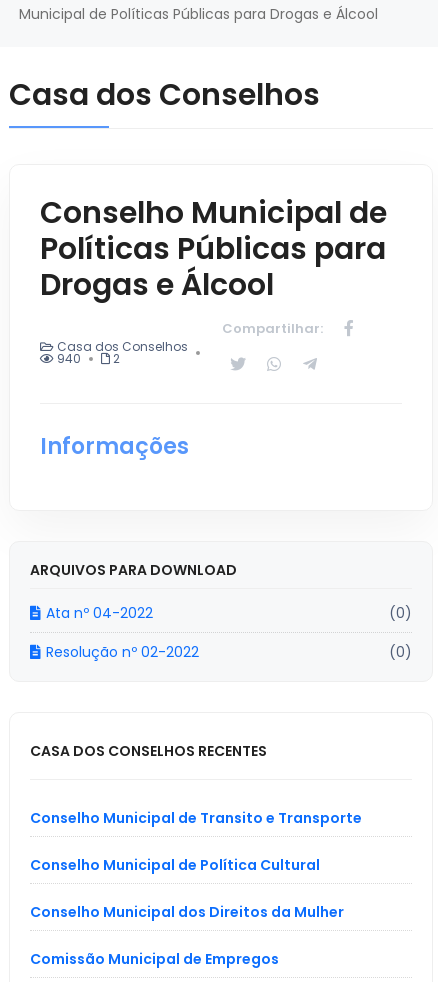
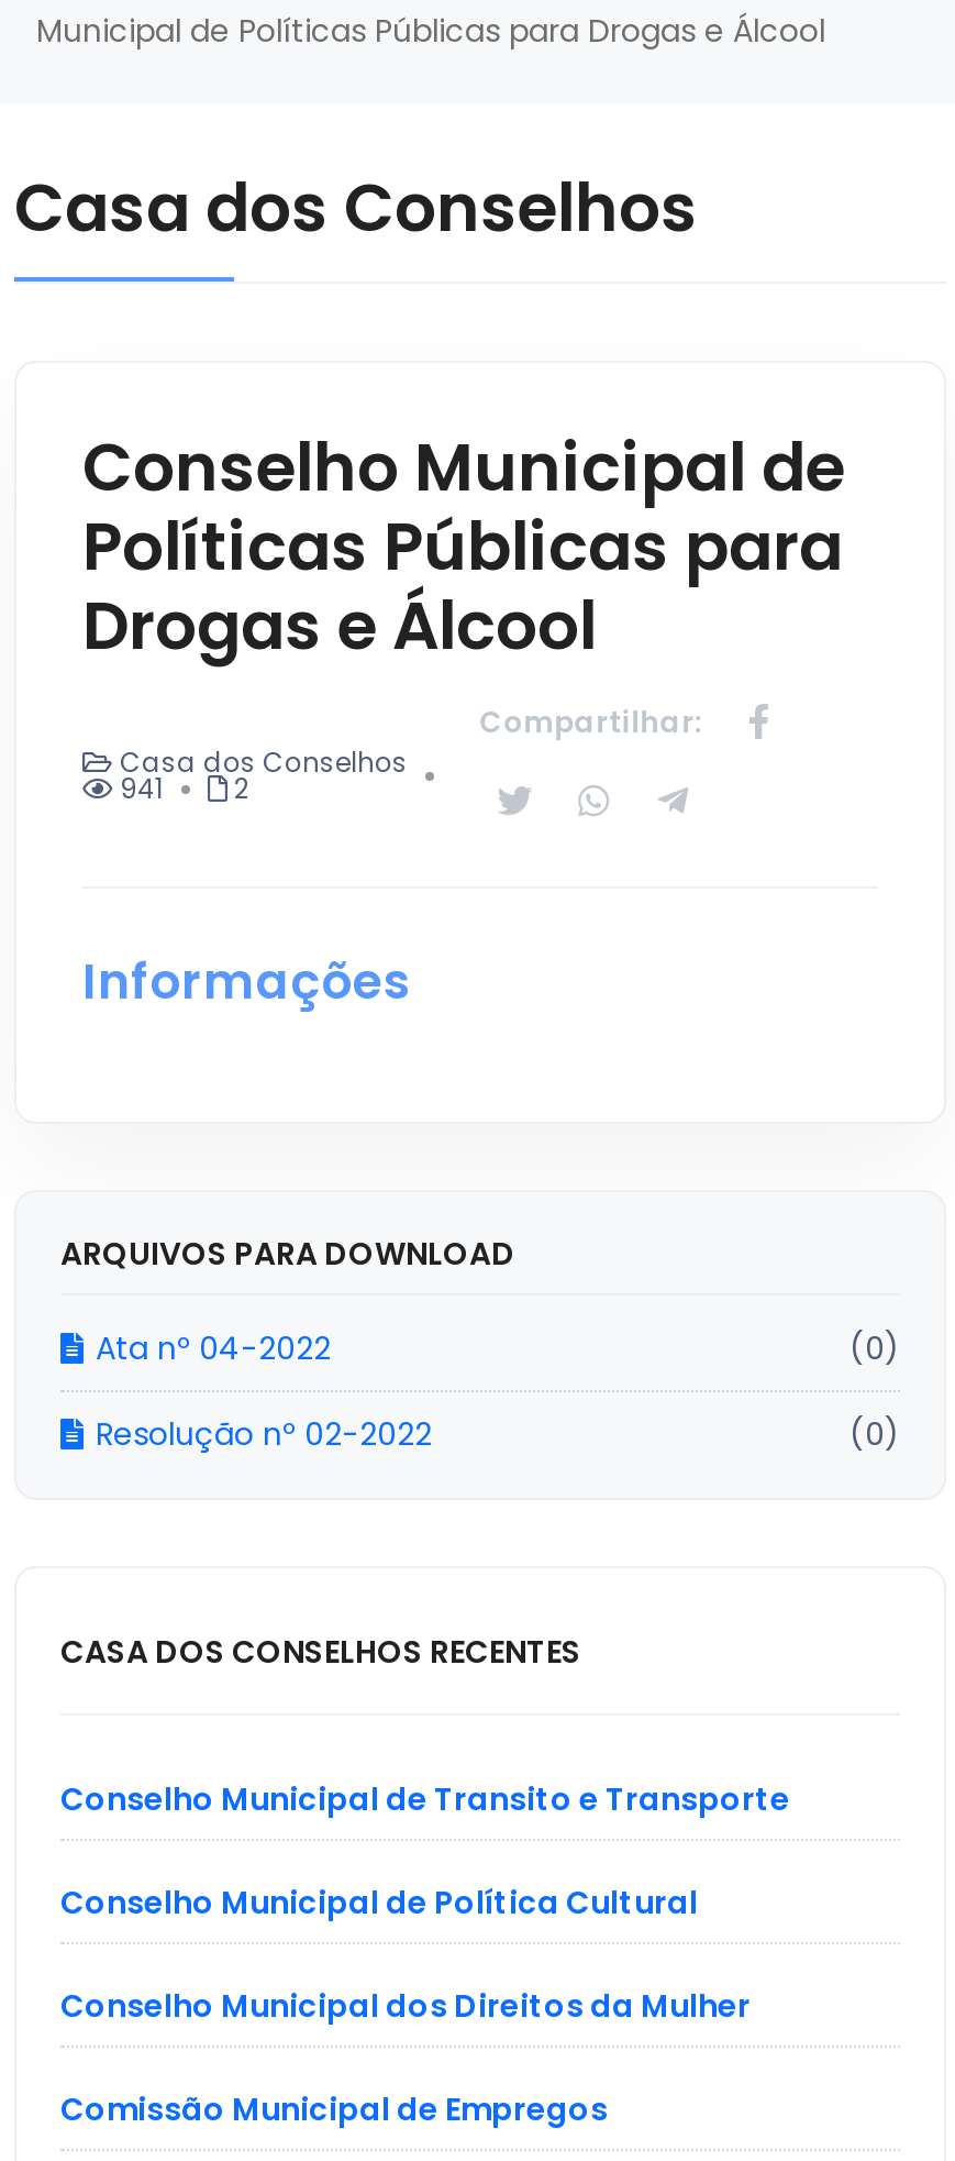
- 940 2
+ 941 2
